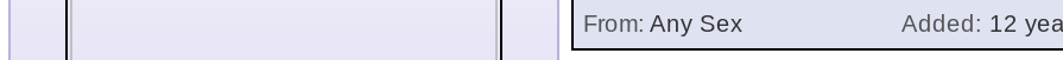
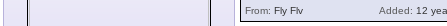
- From: Any Sex
+ From: Fly Flv
